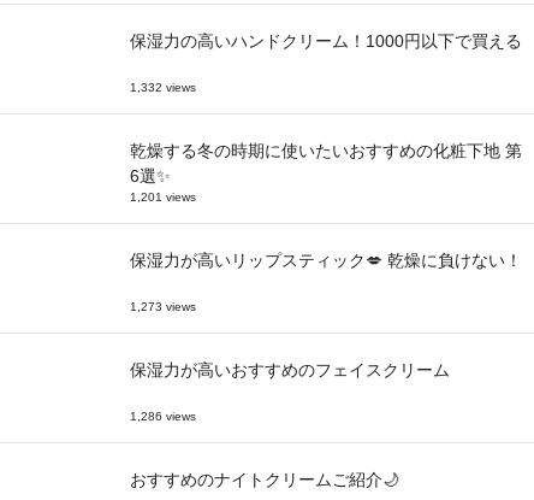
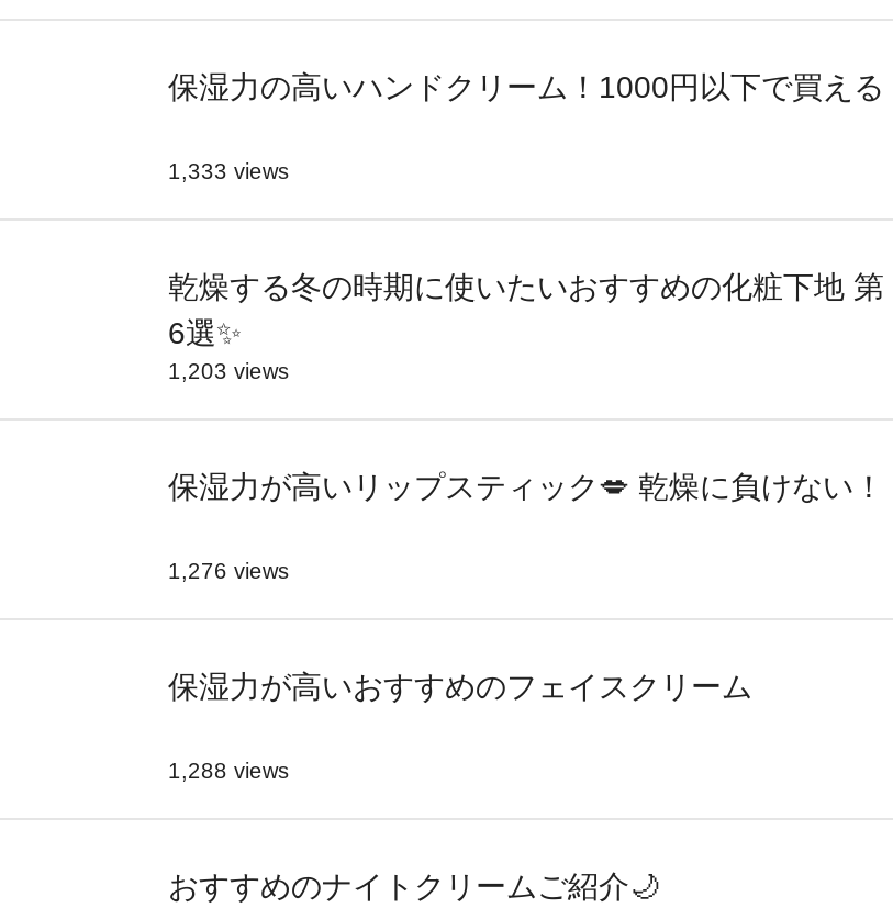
- 1,332 views
+ 1,333 views

- 1,201 views
+ 1,203 views

- 1,273 views
+ 1,276 views

- 1,286 views
+ 1,288 views
